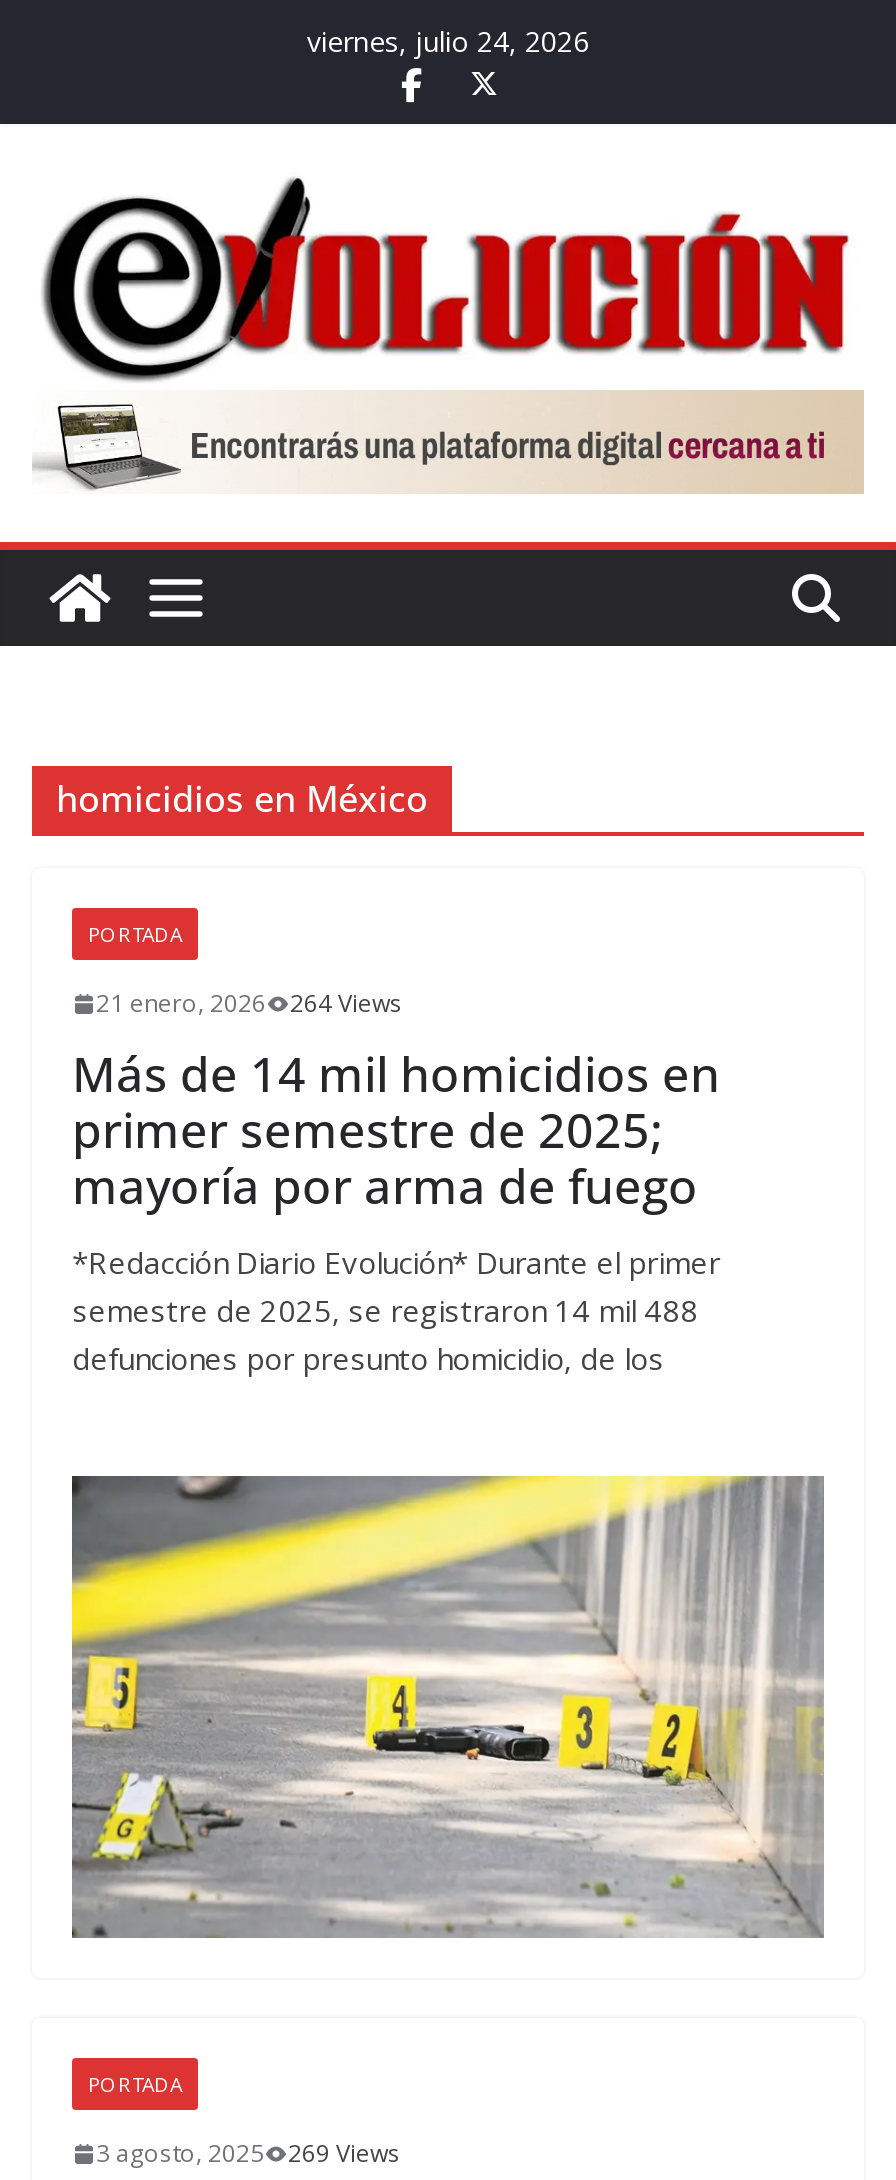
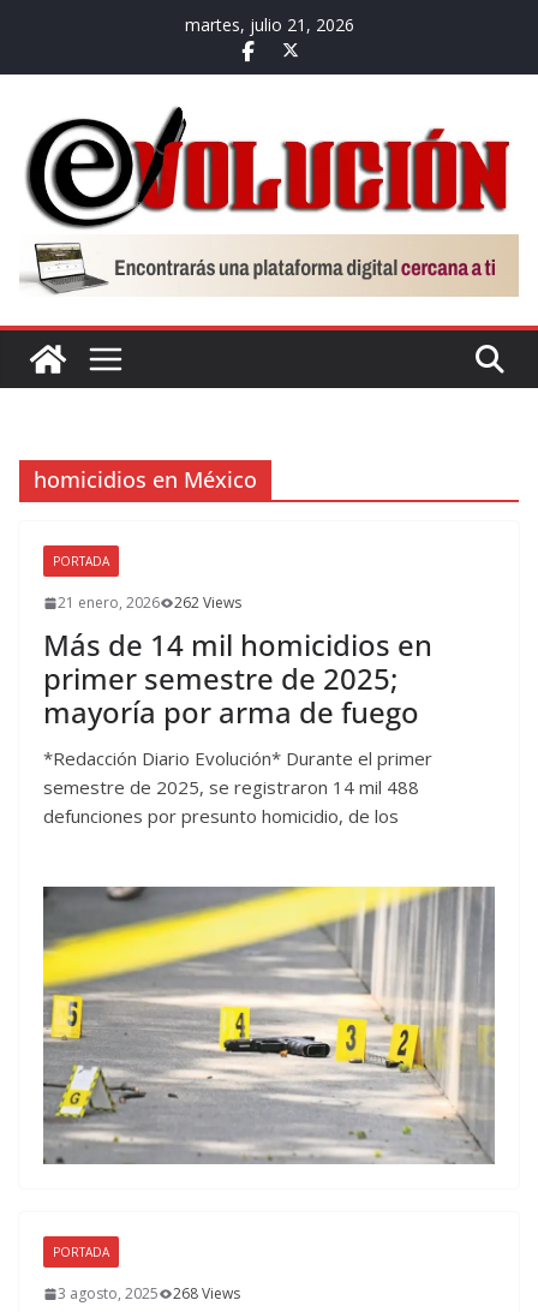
- viernes, julio 24, 2026
+ martes, julio 21, 2026

- 21 enero, 2026 264 Views
+ 21 enero, 2026 262 Views

- 3 agosto, 2025 269 Views
+ 3 agosto, 2025 268 Views
